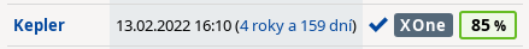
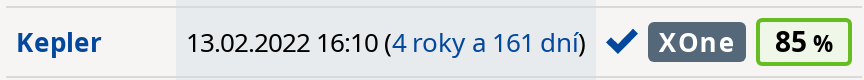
- 13.02.2022 16:10 (4 roky a 159 dní)
+ 13.02.2022 16:10 (4 roky a 161 dní)
